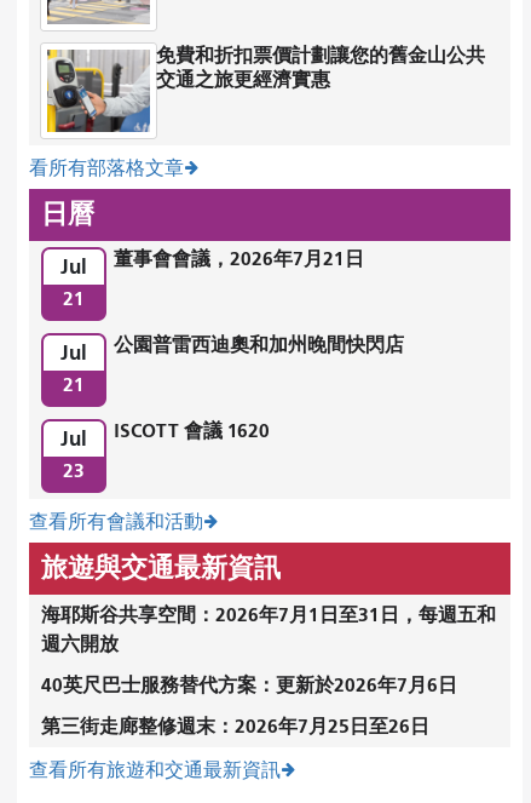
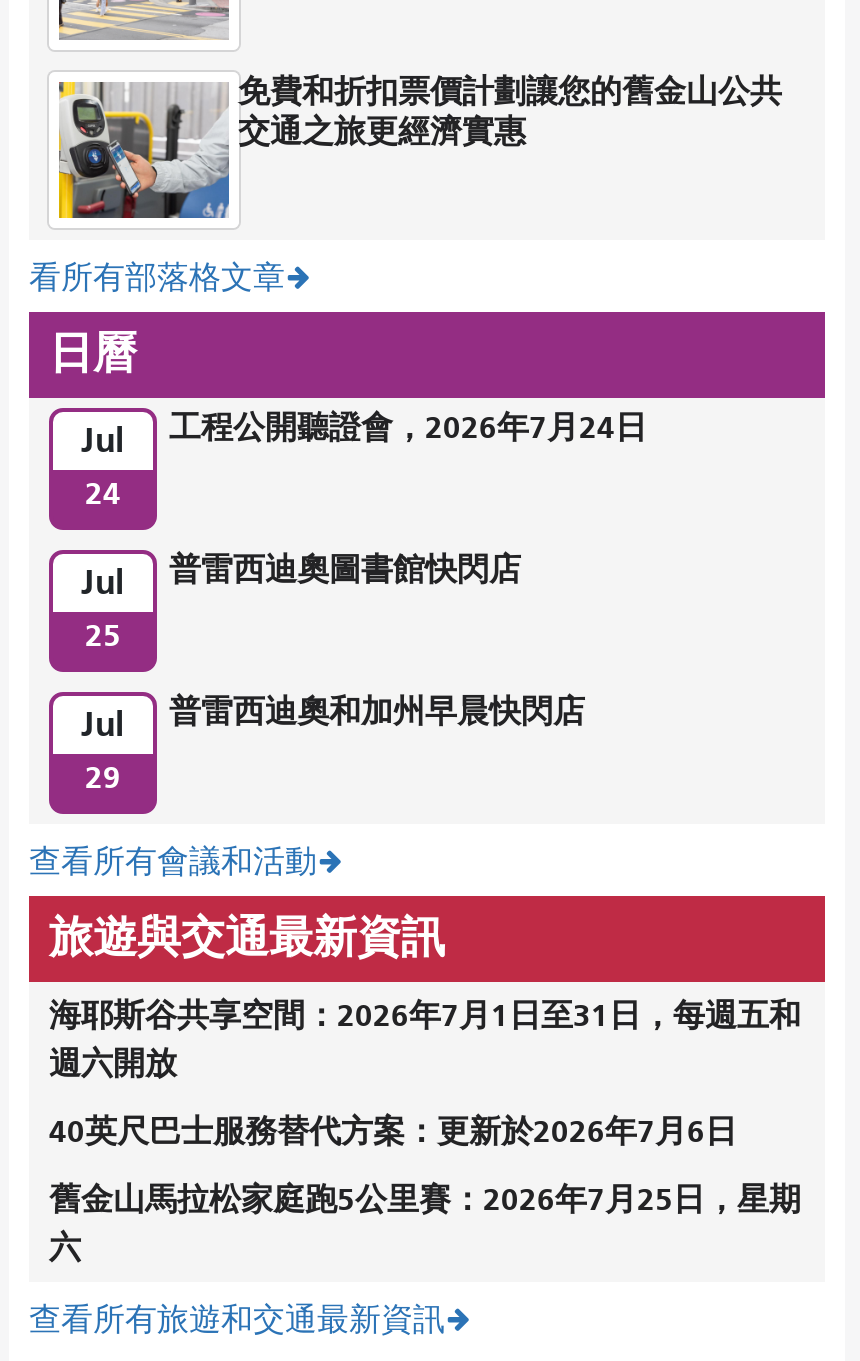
- 董事會會議，2026年7月21日
+ 工程公開聽證會，2026年7月24日

- 21
+ 24

- 公園普雷西迪奧和加州晚間快閃店
+ 普雷西迪奧圖書館快閃店

- 21
+ 25

- ISCOTT 會議 1620
+ 普雷西迪奧和加州早晨快閃店

- 23
+ 29

- 第三街走廊整修週末：2026年7月25日至26日
+ 舊金山馬拉松家庭跑5公里賽：2026年7月25日，星期
+ 六
